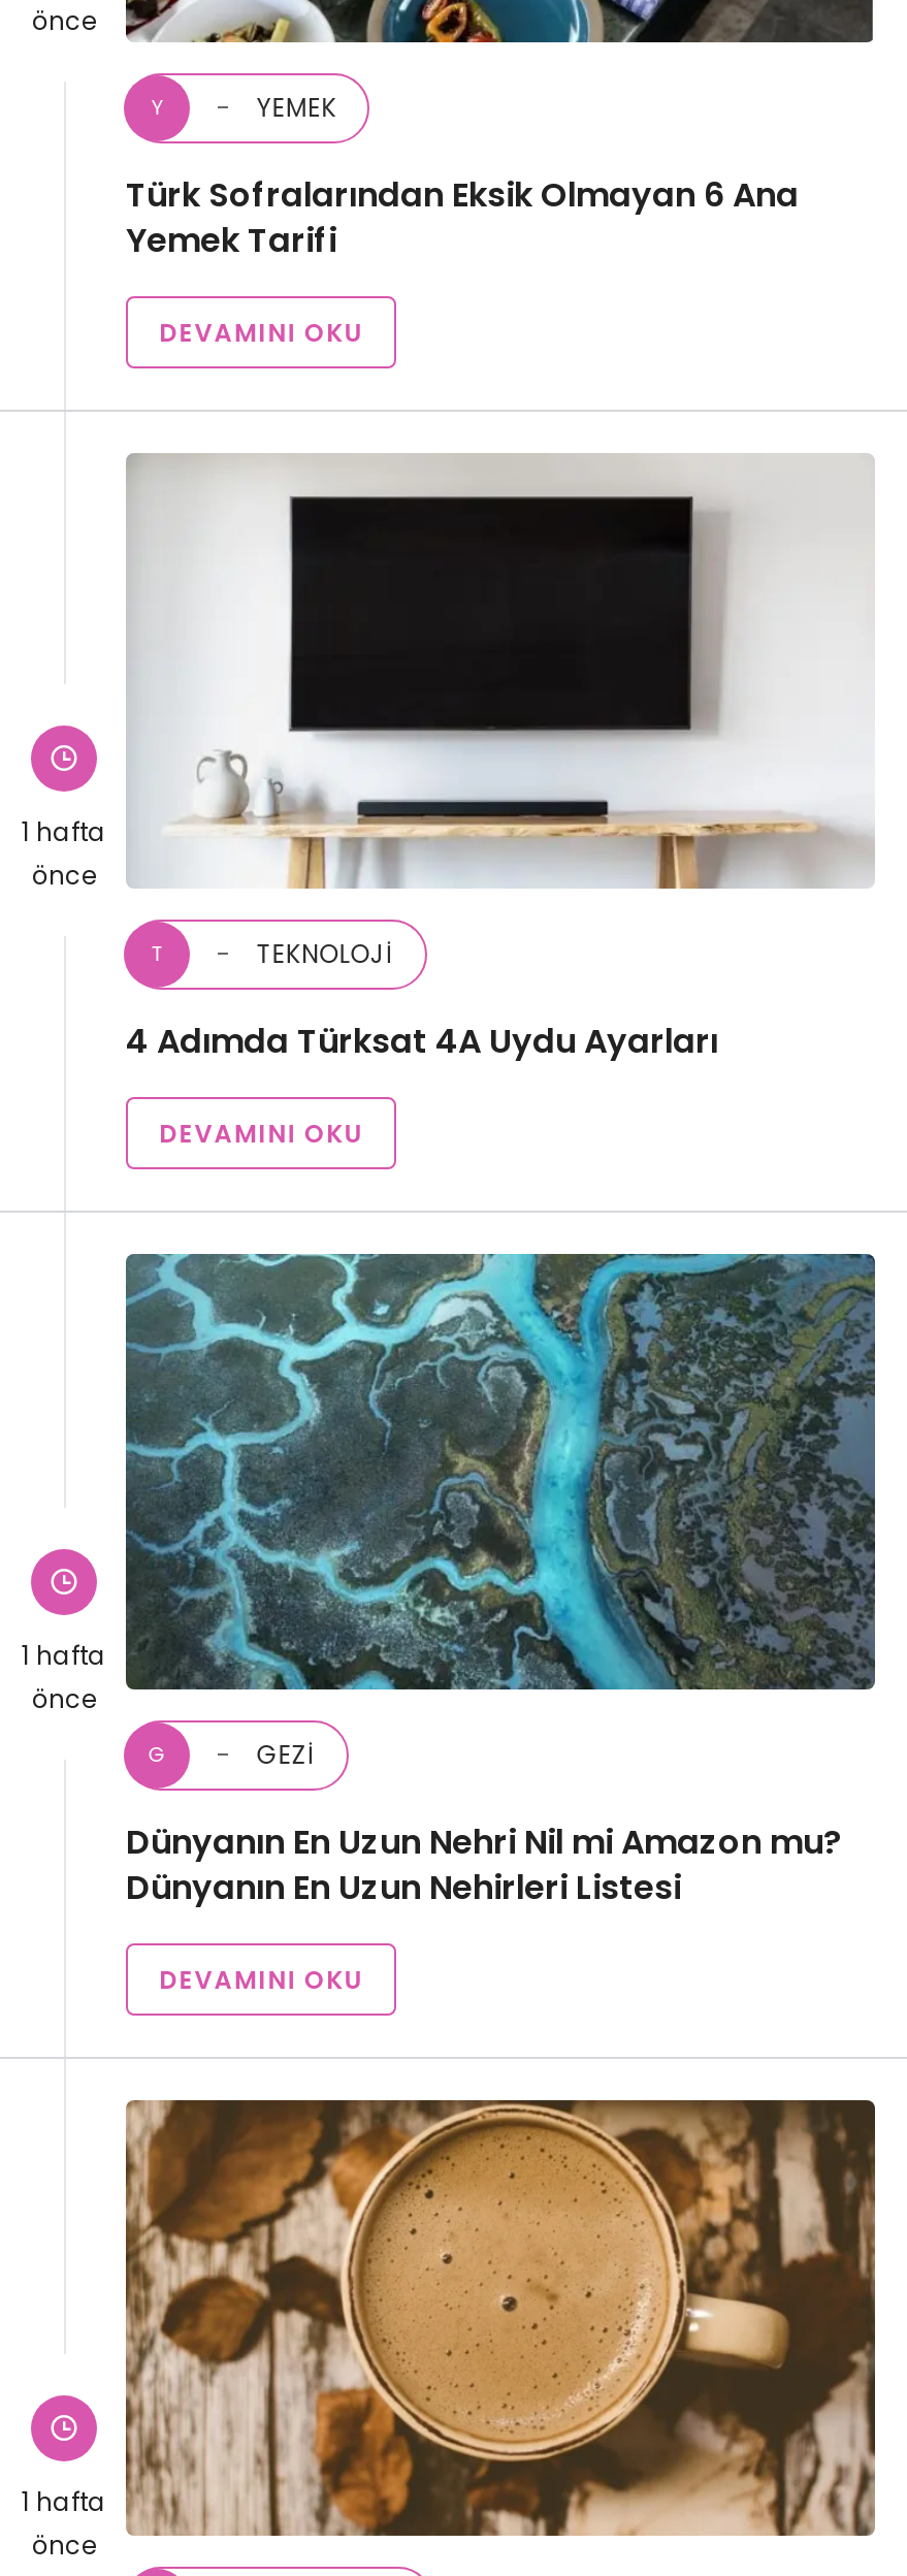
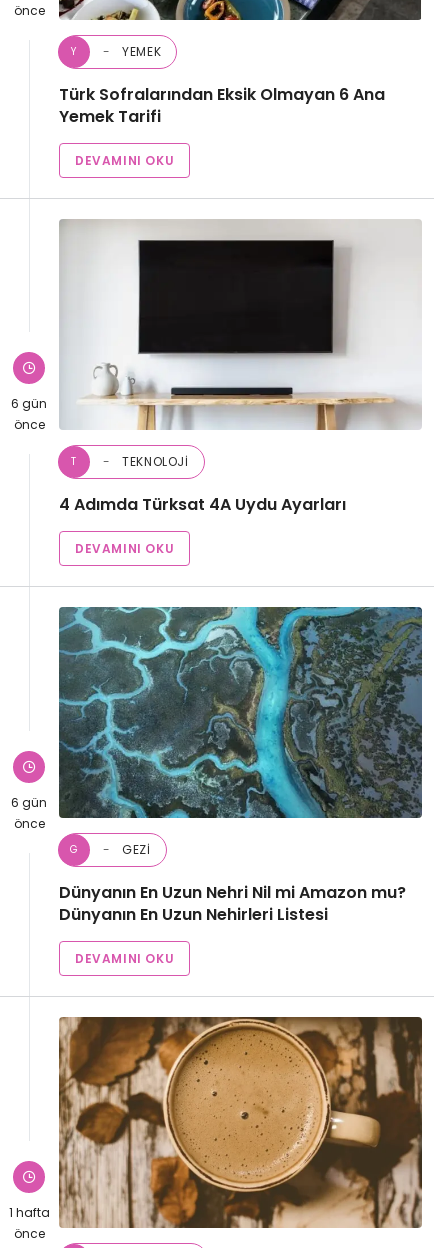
- 1 hafta
+ 6 gün

- 1 hafta
+ 6 gün
